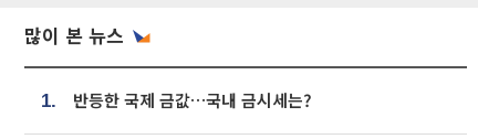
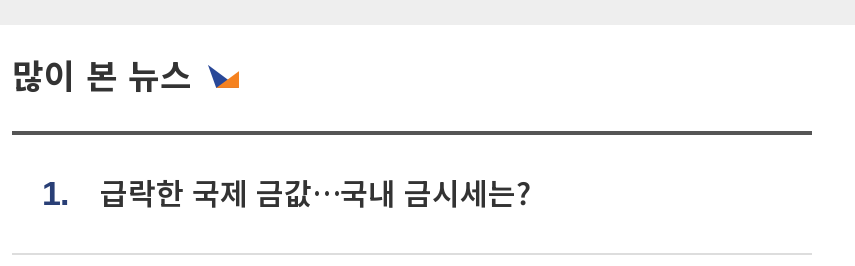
- 반등한 국제 금값…국내 금시세는?
+ 급락한 국제 금값…국내 금시세는?
